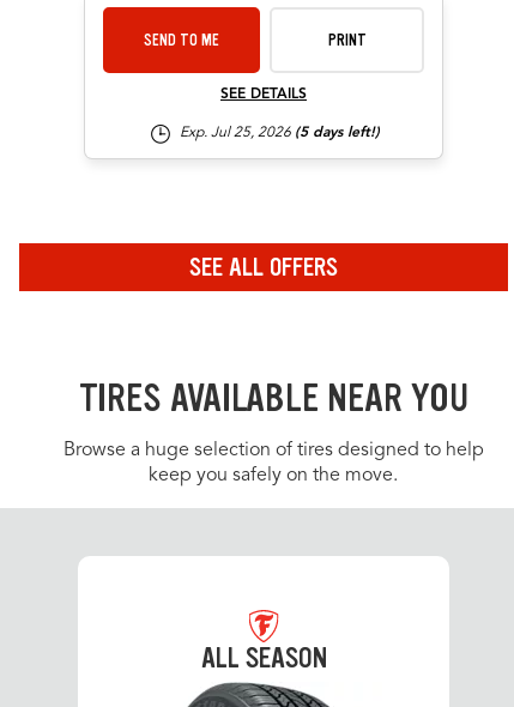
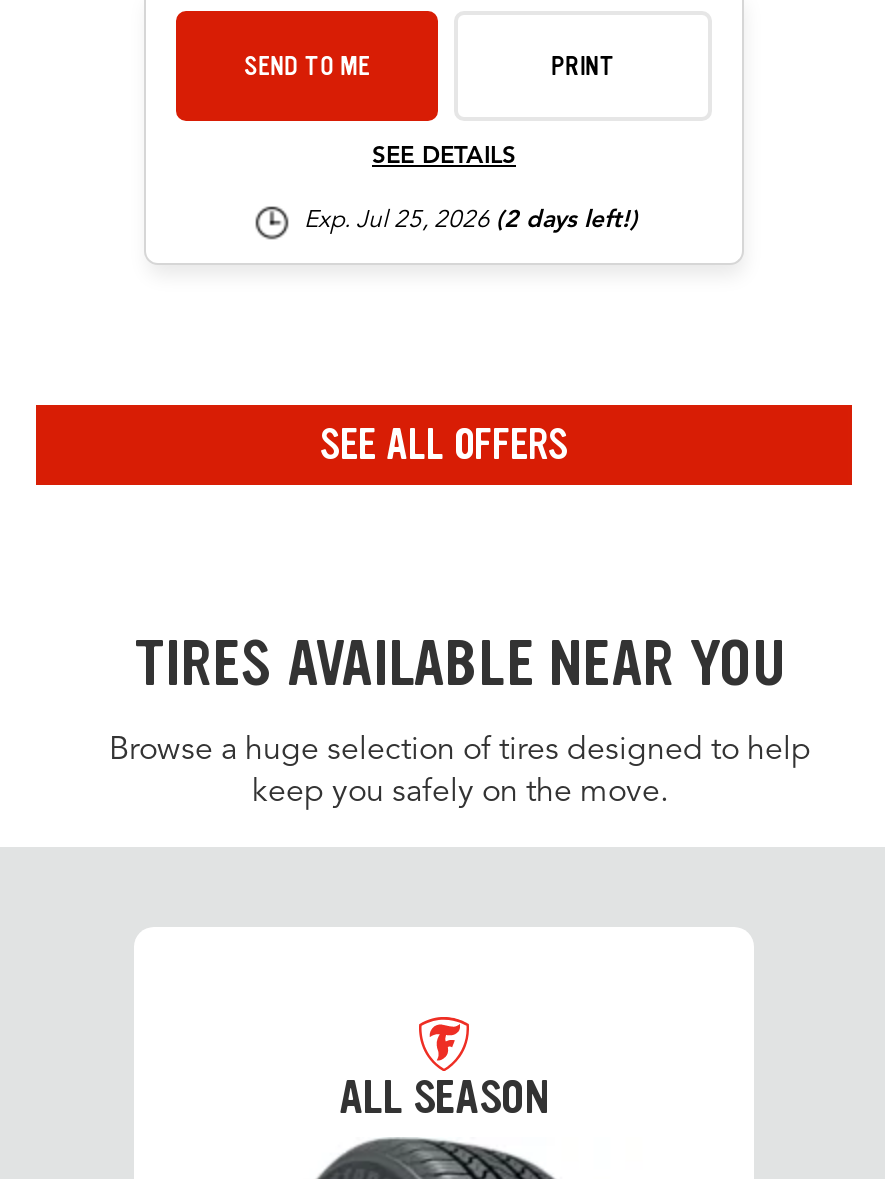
- Exp. Jul 25, 2026 (5 days left!)
+ Exp. Jul 25, 2026 (2 days left!)
